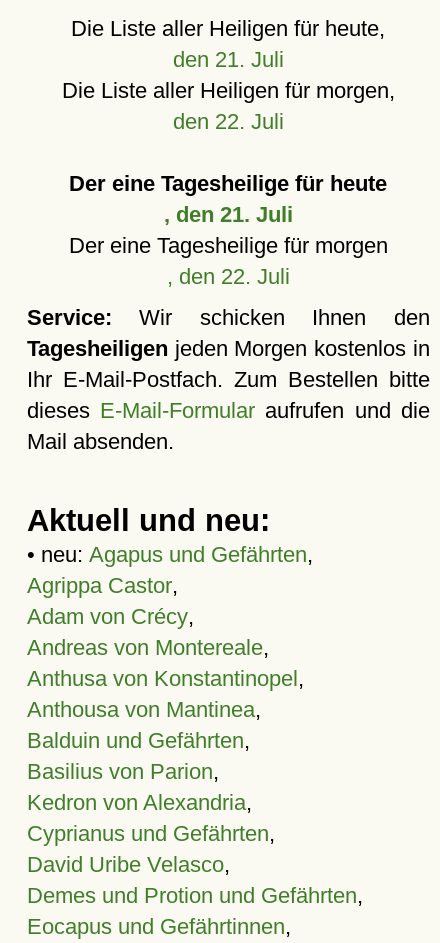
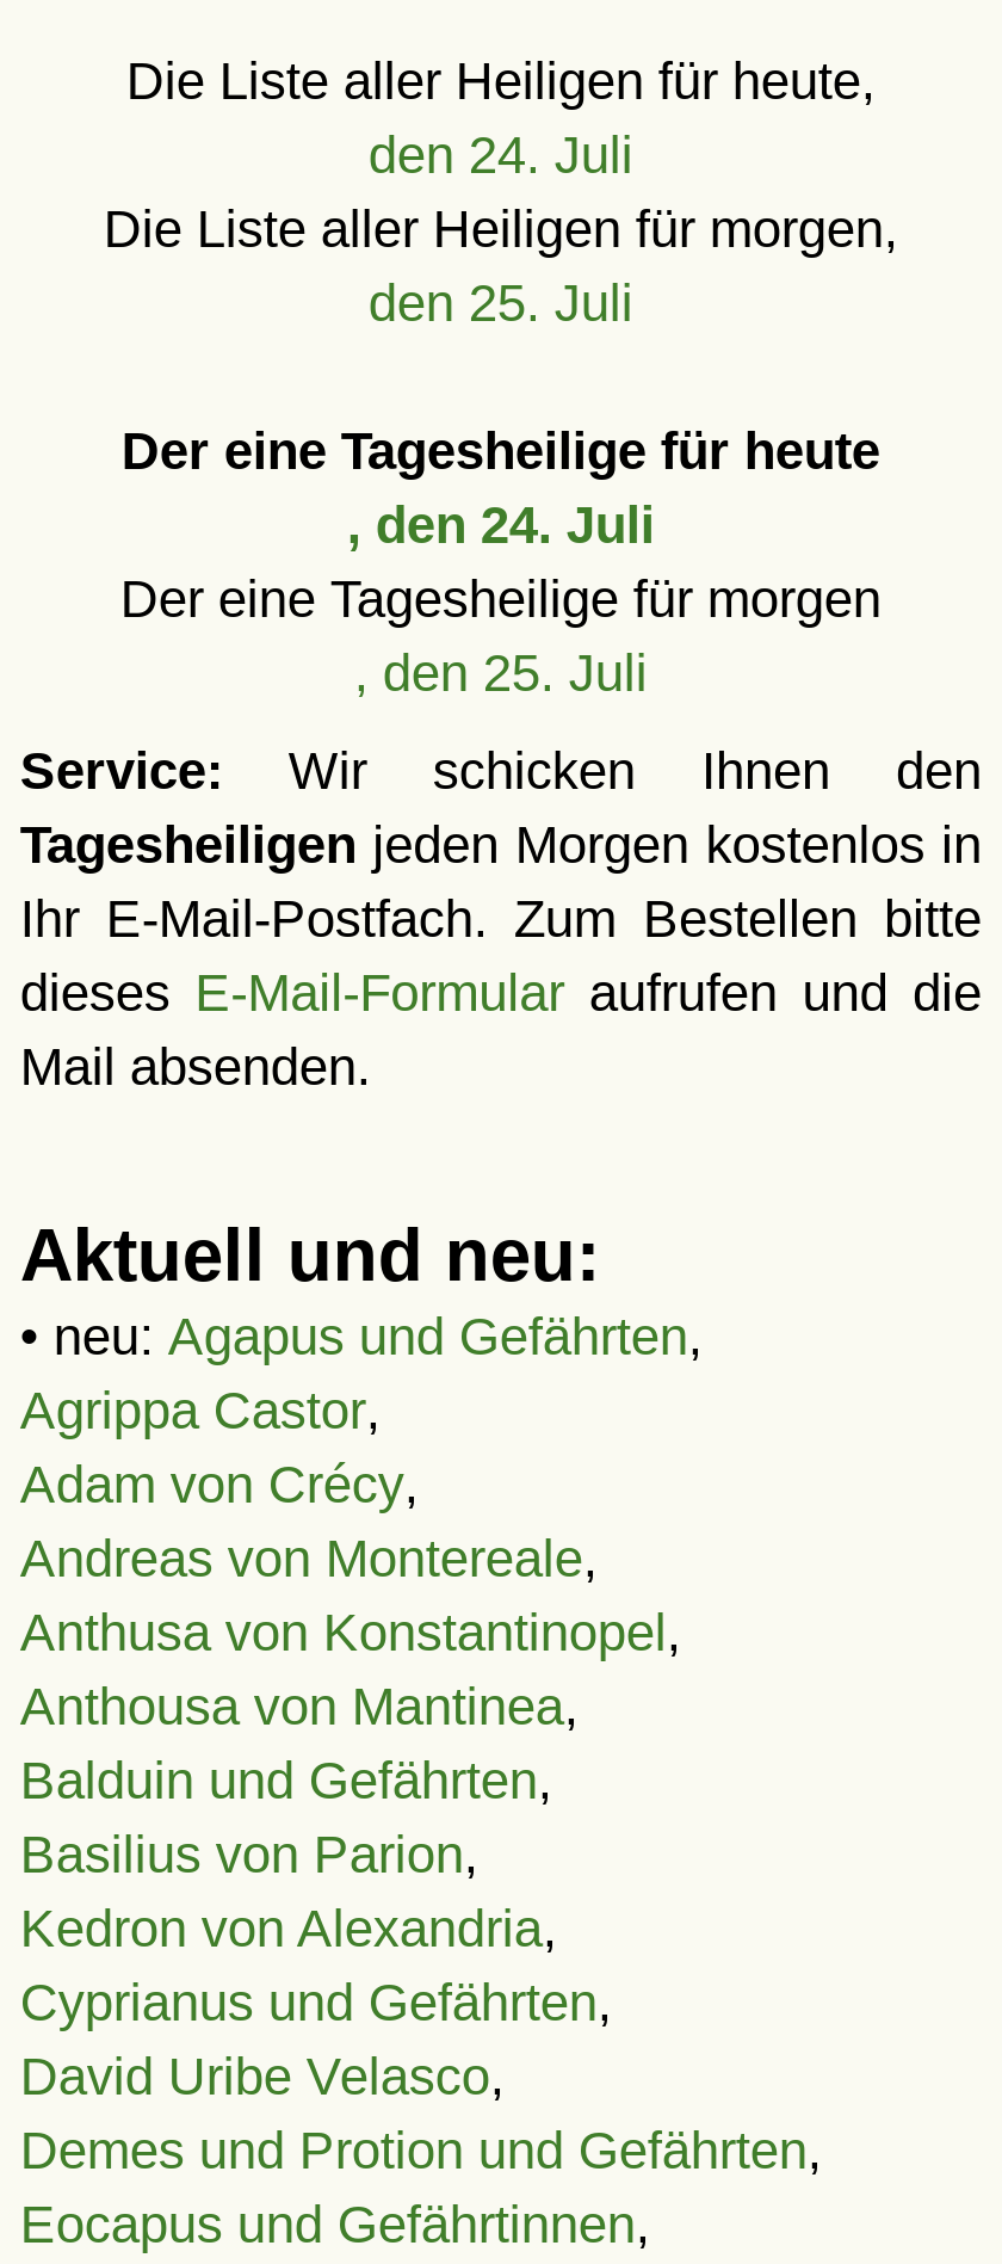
- den 21. Juli
+ den 24. Juli

- den 22. Juli
+ den 25. Juli

- , den 21. Juli
+ , den 24. Juli

- , den 22. Juli
+ , den 25. Juli
